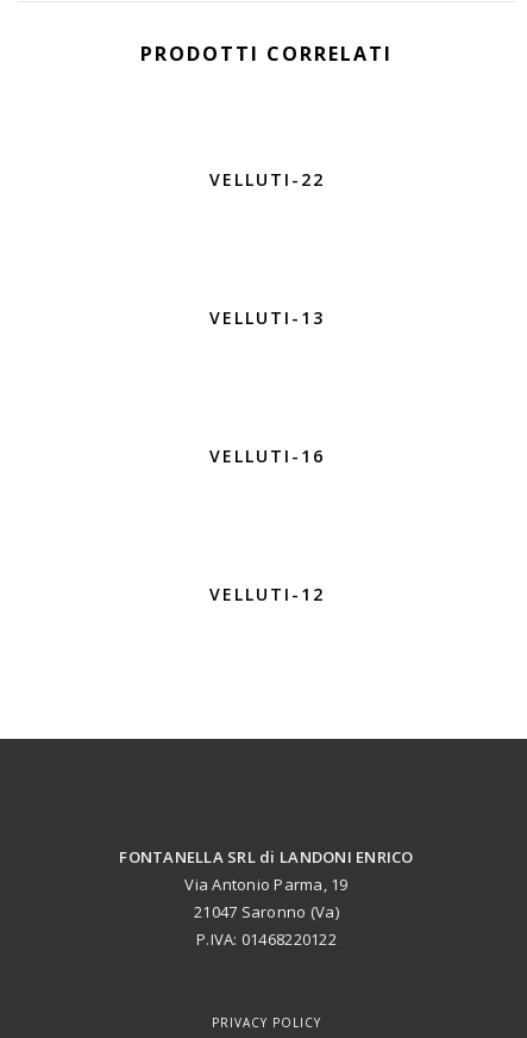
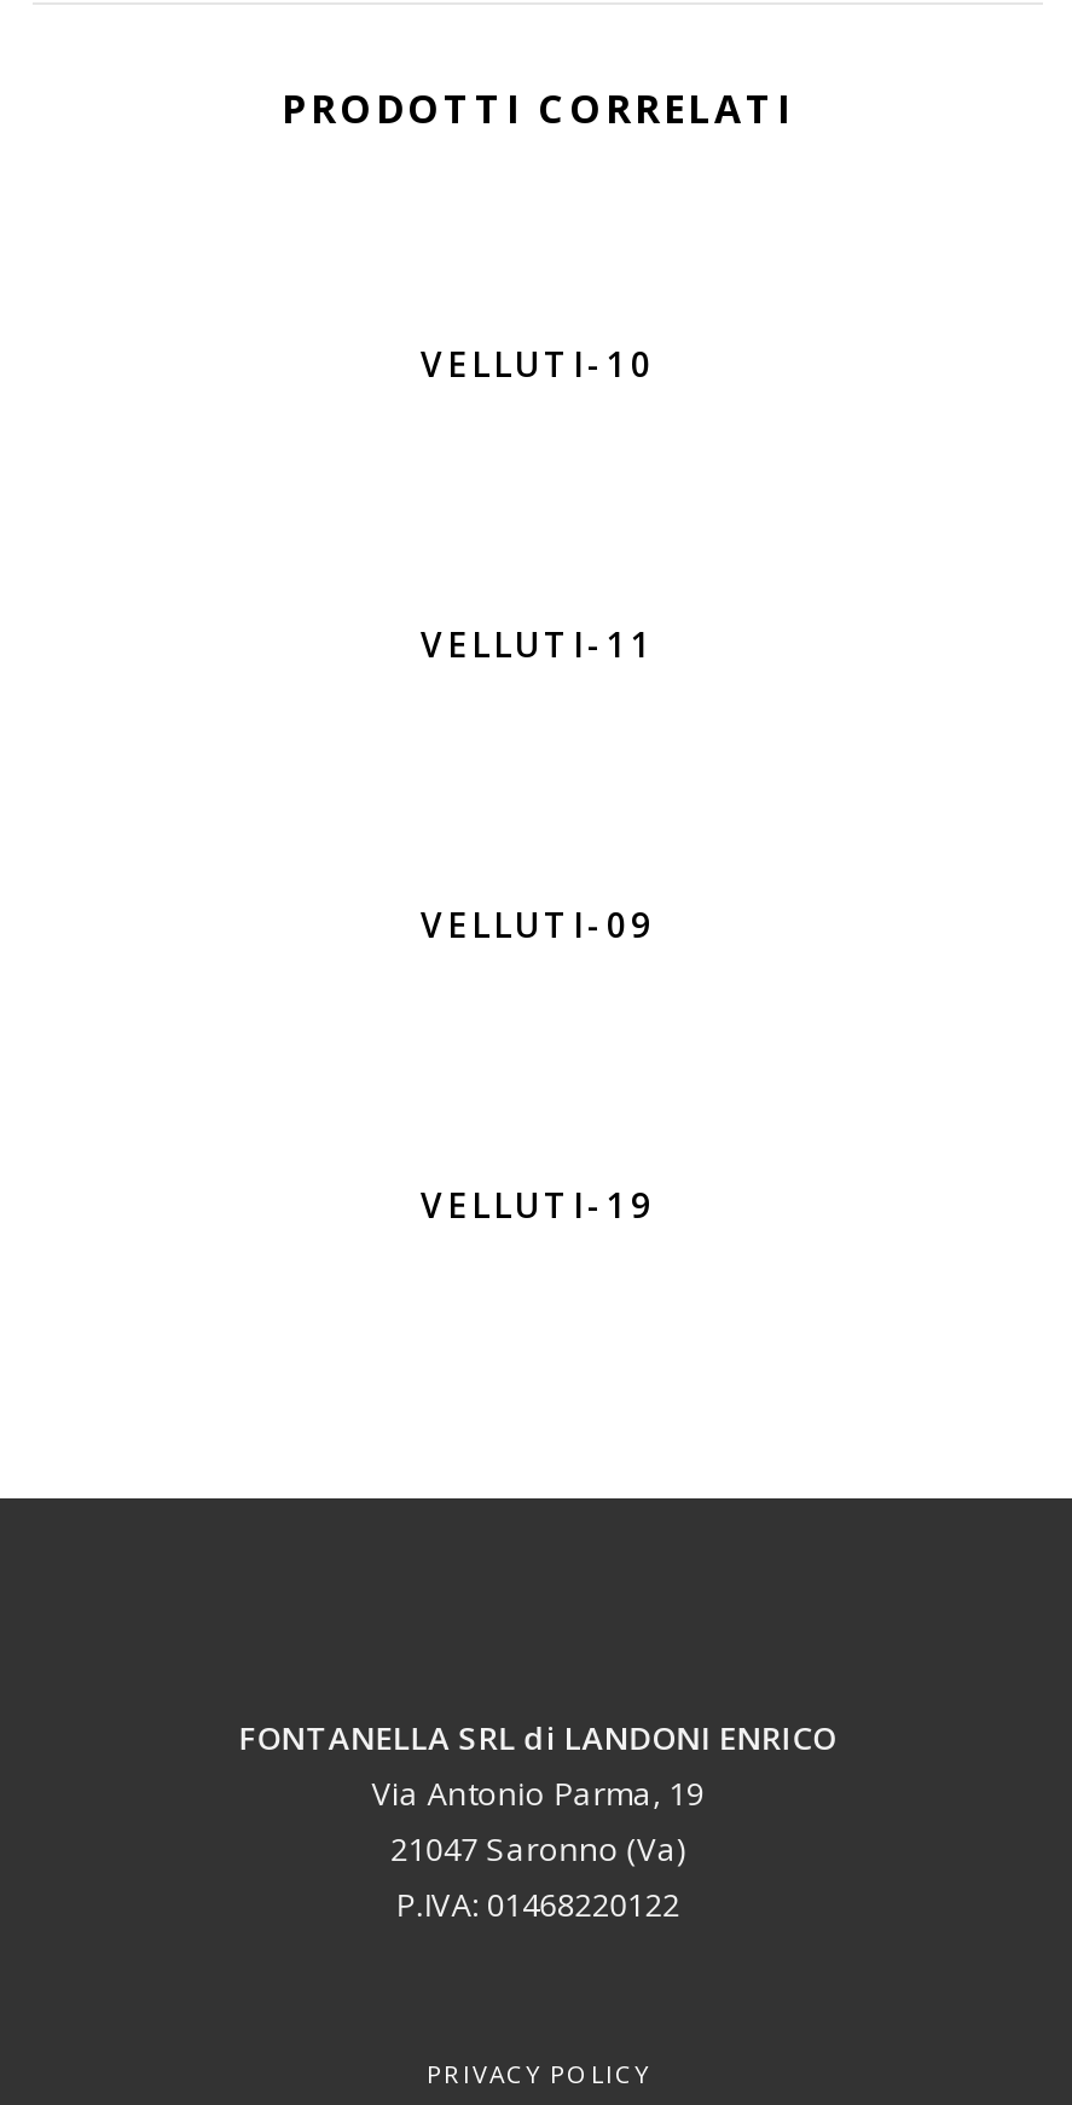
- VELLUTI-22
+ VELLUTI-10

- VELLUTI-13
+ VELLUTI-11

- VELLUTI-16
+ VELLUTI-09

- VELLUTI-12
+ VELLUTI-19
